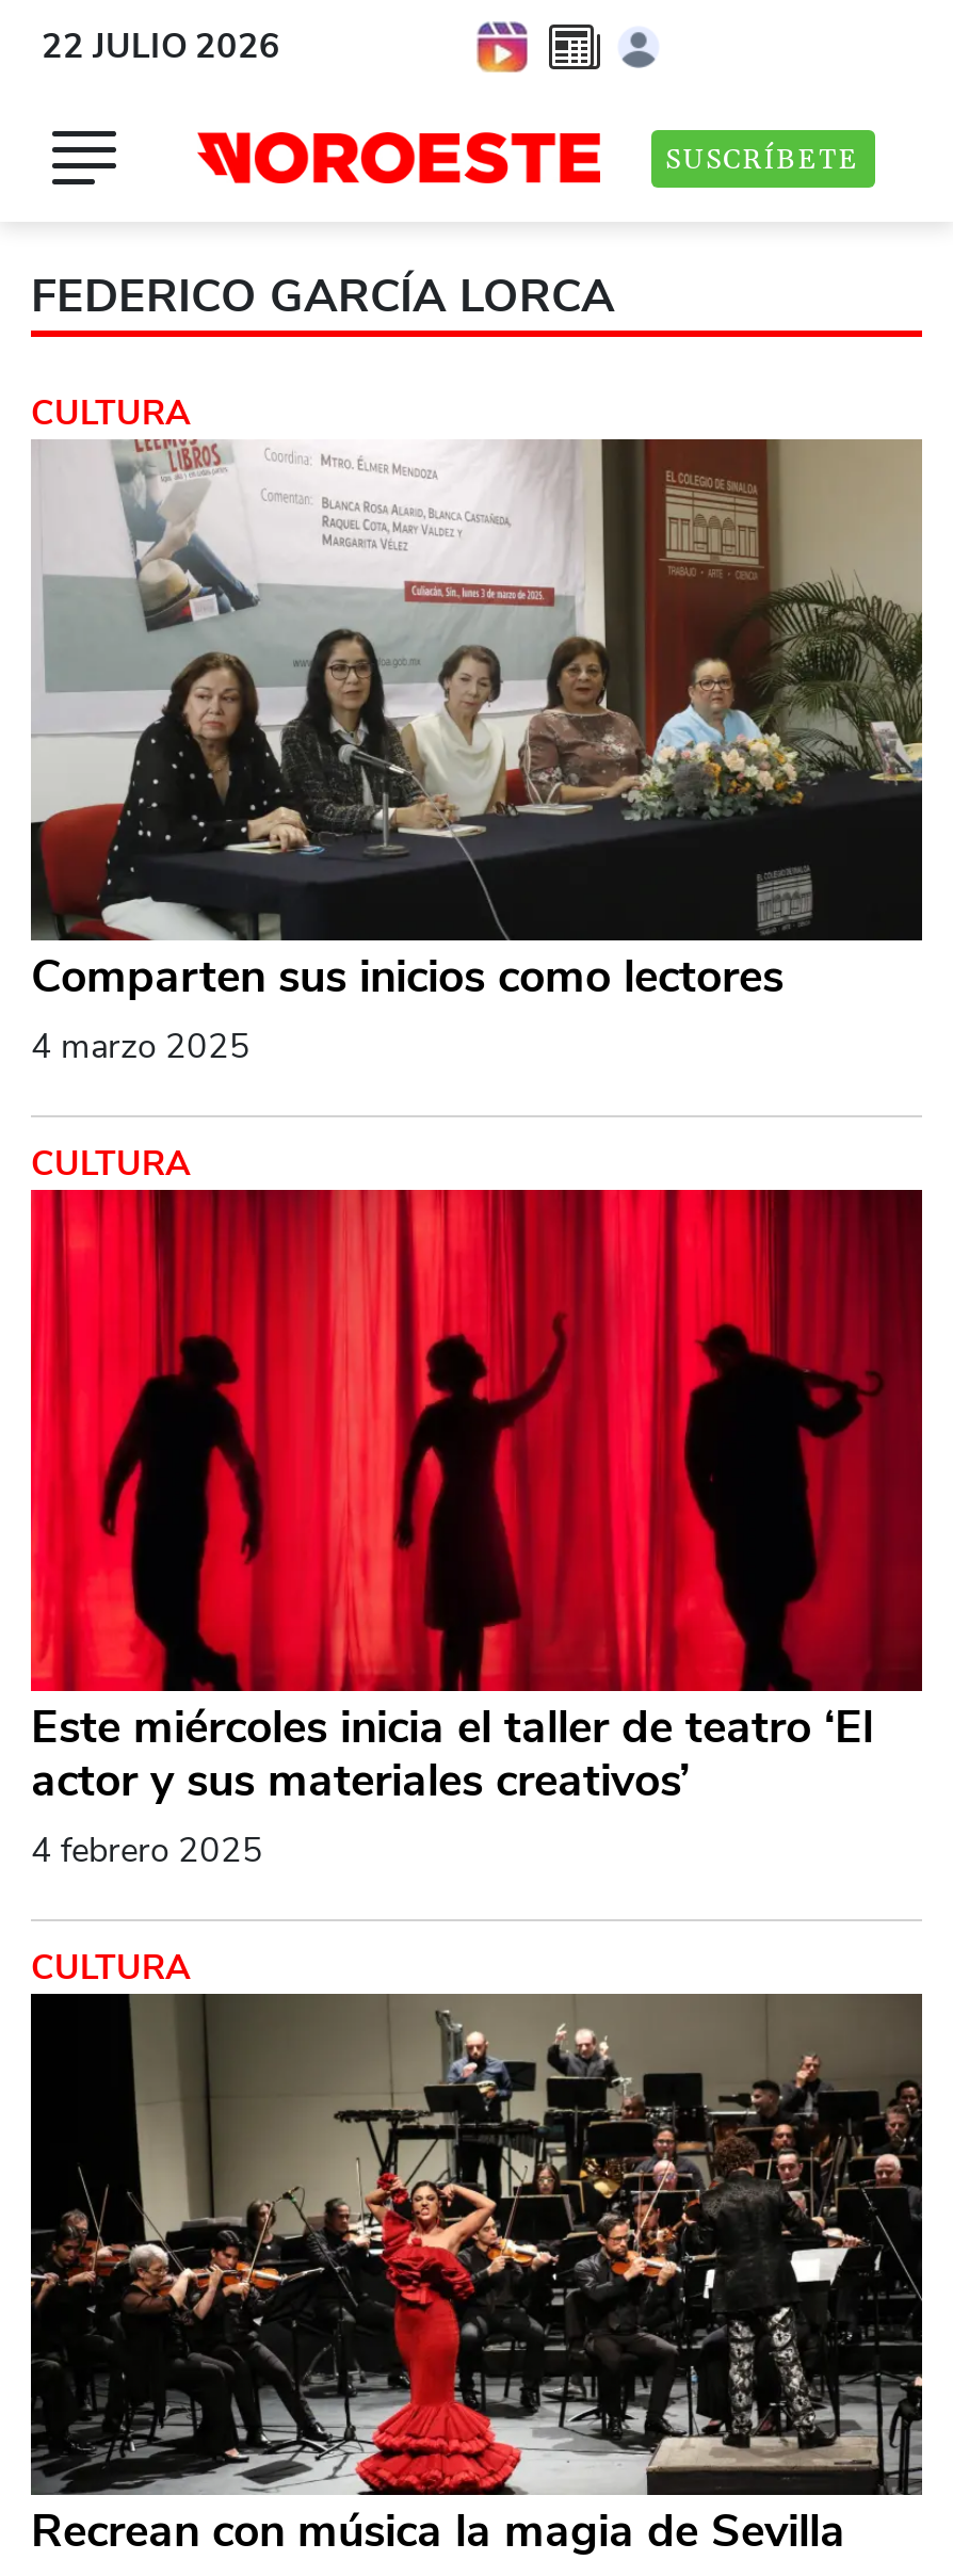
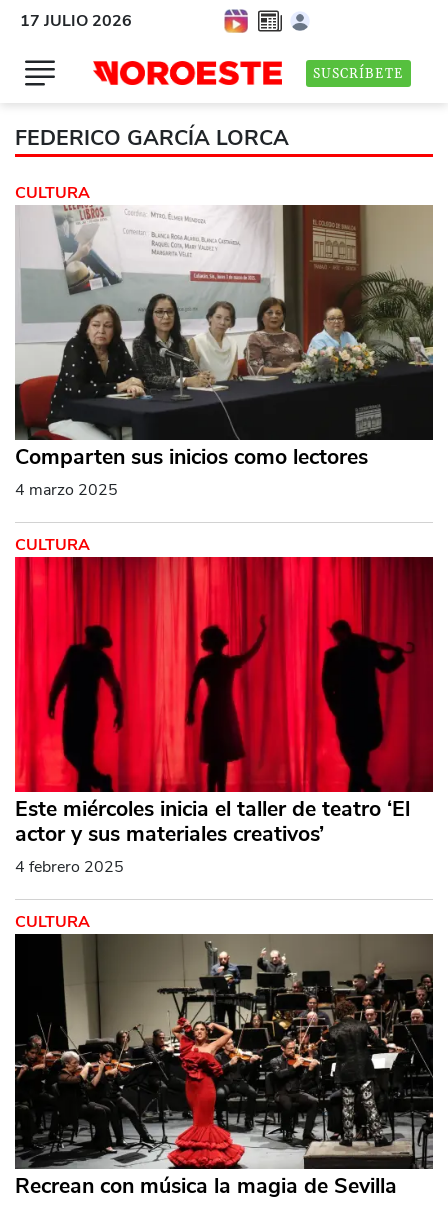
- 22 JULIO 2026
+ 17 JULIO 2026
